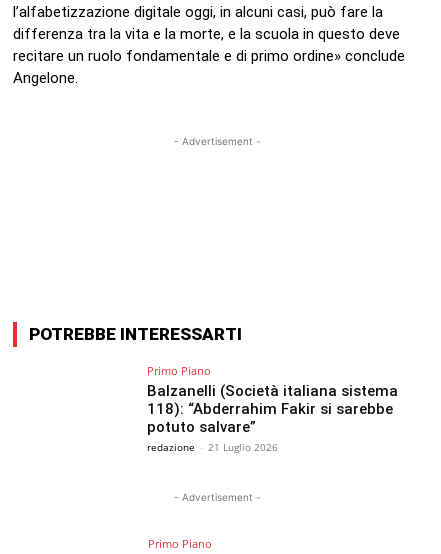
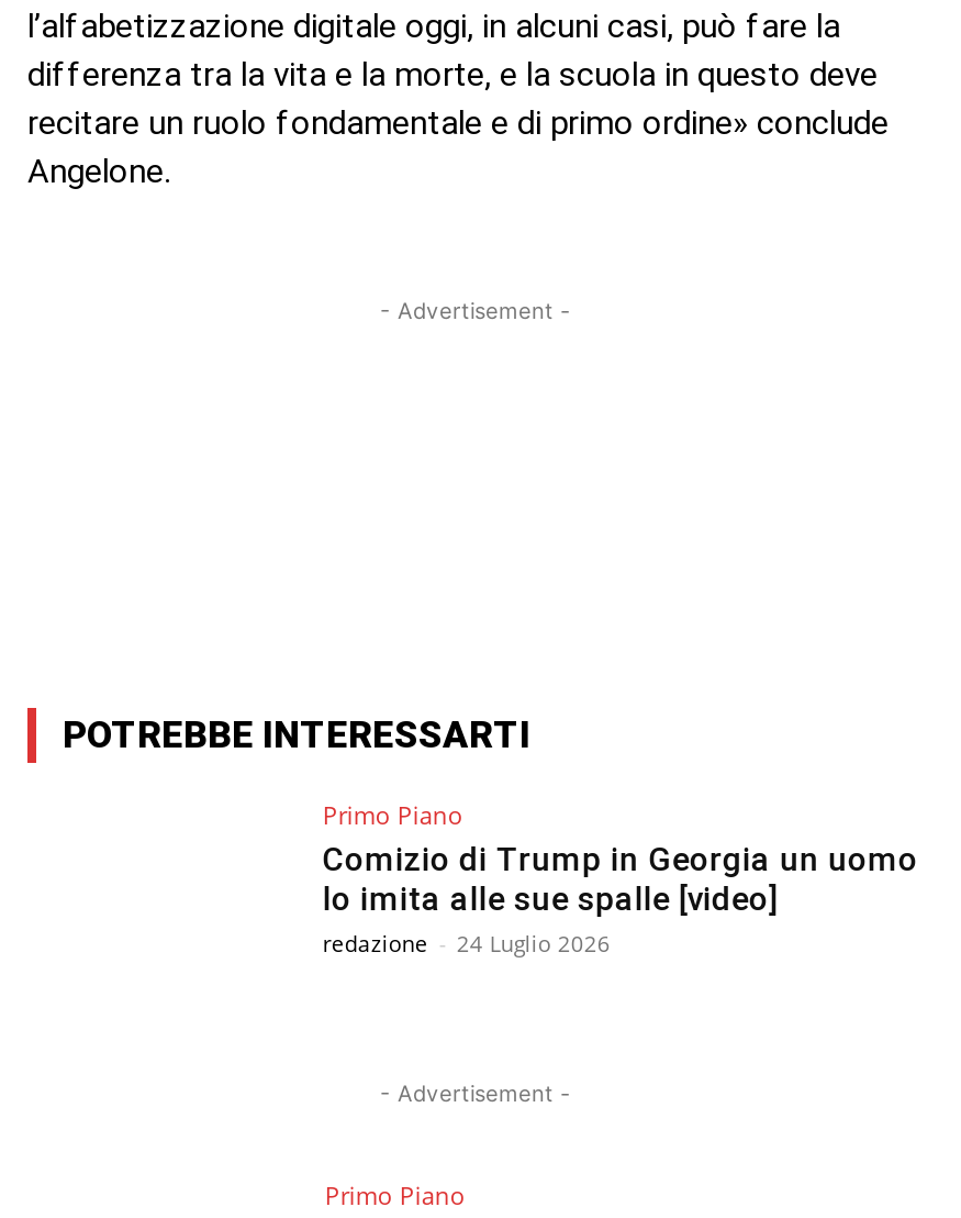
- Balzanelli (Società italiana sistema
- 118): “Abderrahim Fakir si sarebbe
- potuto salvare”
- redazione - 21 Luglio 2026
+ Comizio di Trump in Georgia un uomo
+ lo imita alle sue spalle [video]
+ redazione - 24 Luglio 2026
